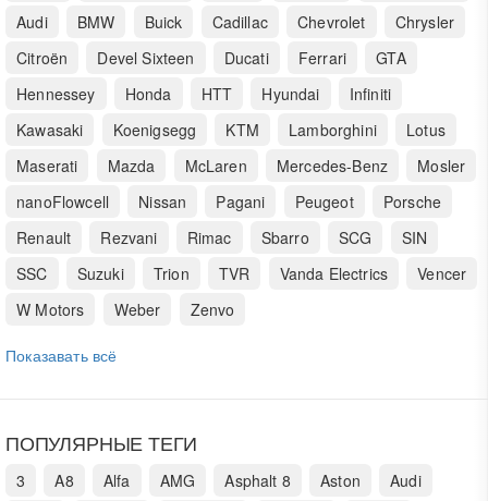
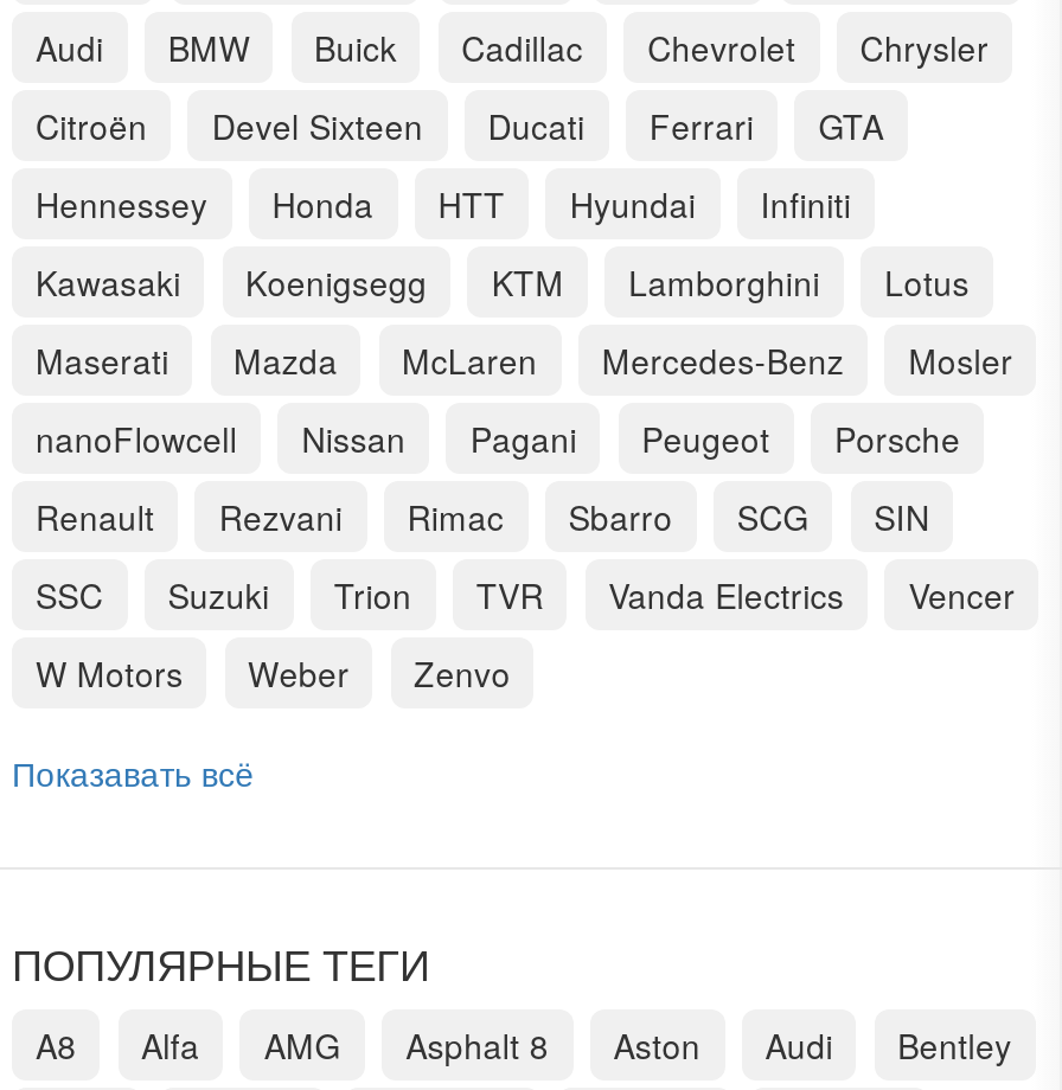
- 3

+ Bentley
